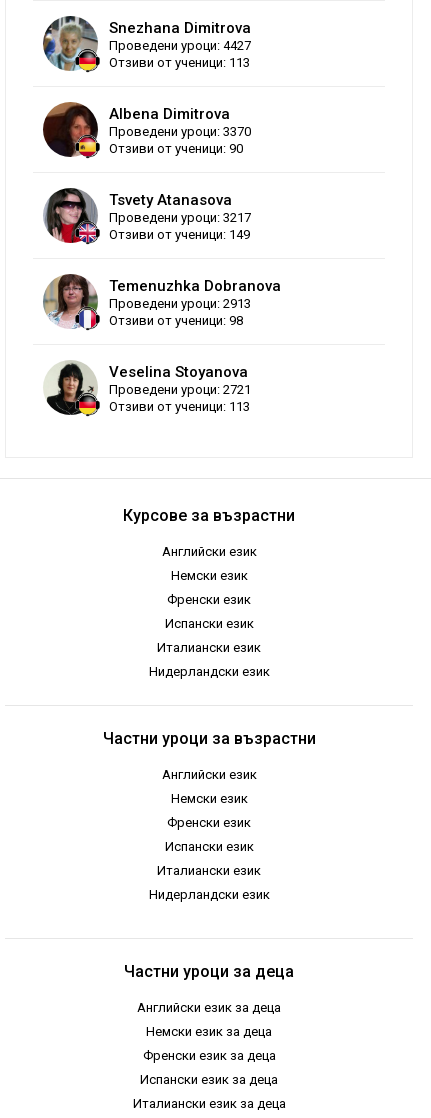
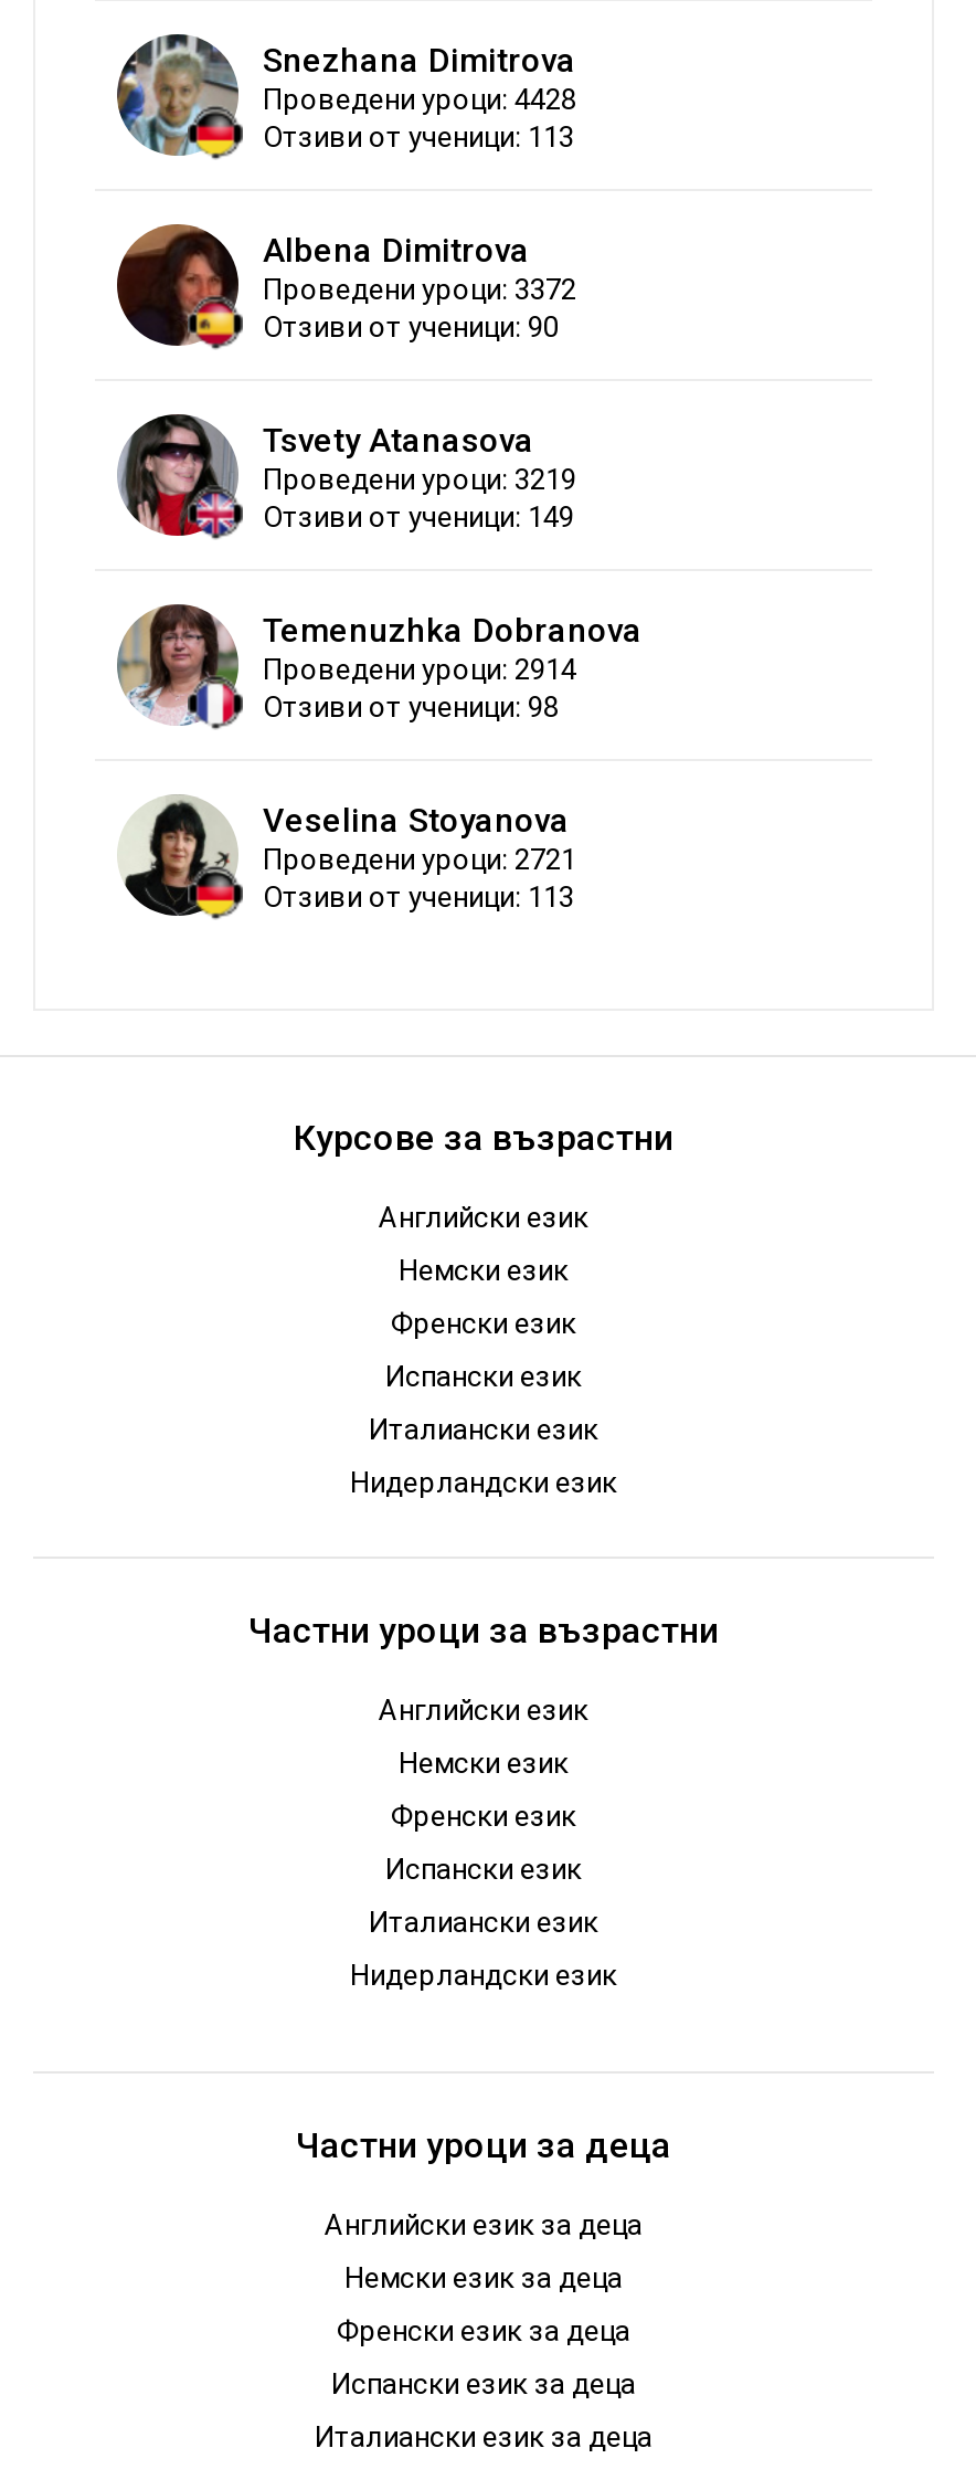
- Проведени уроци: 4427
+ Проведени уроци: 4428

- Проведени уроци: 3370
+ Проведени уроци: 3372

- Проведени уроци: 3217
+ Проведени уроци: 3219

- Проведени уроци: 2913
+ Проведени уроци: 2914
